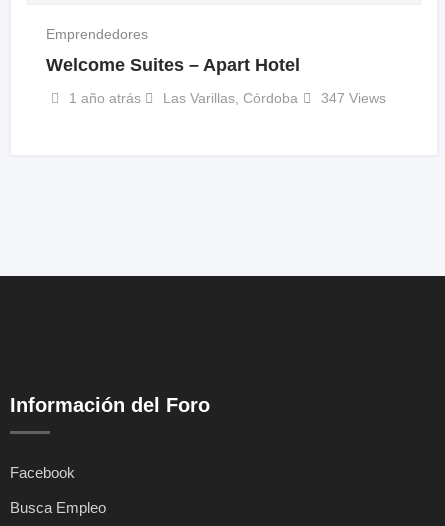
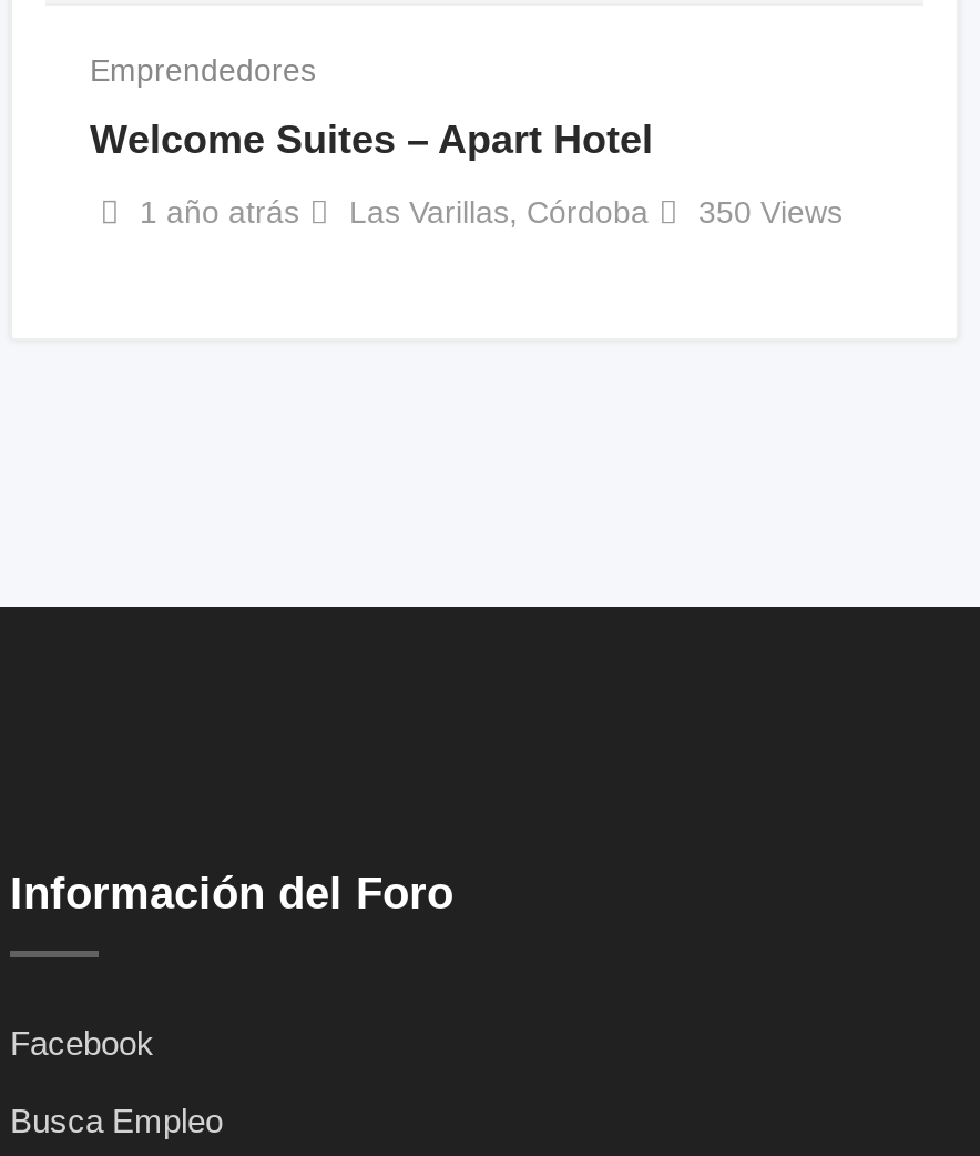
- 1 año atrás Las Varillas, Córdoba 347 Views
+ 1 año atrás Las Varillas, Córdoba 350 Views
